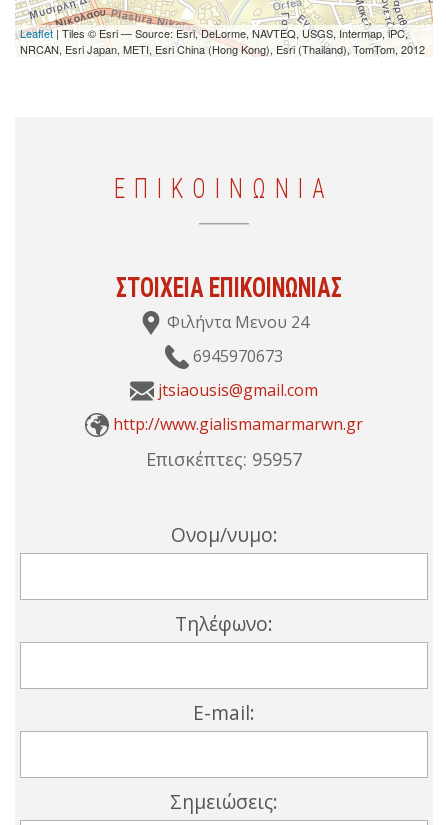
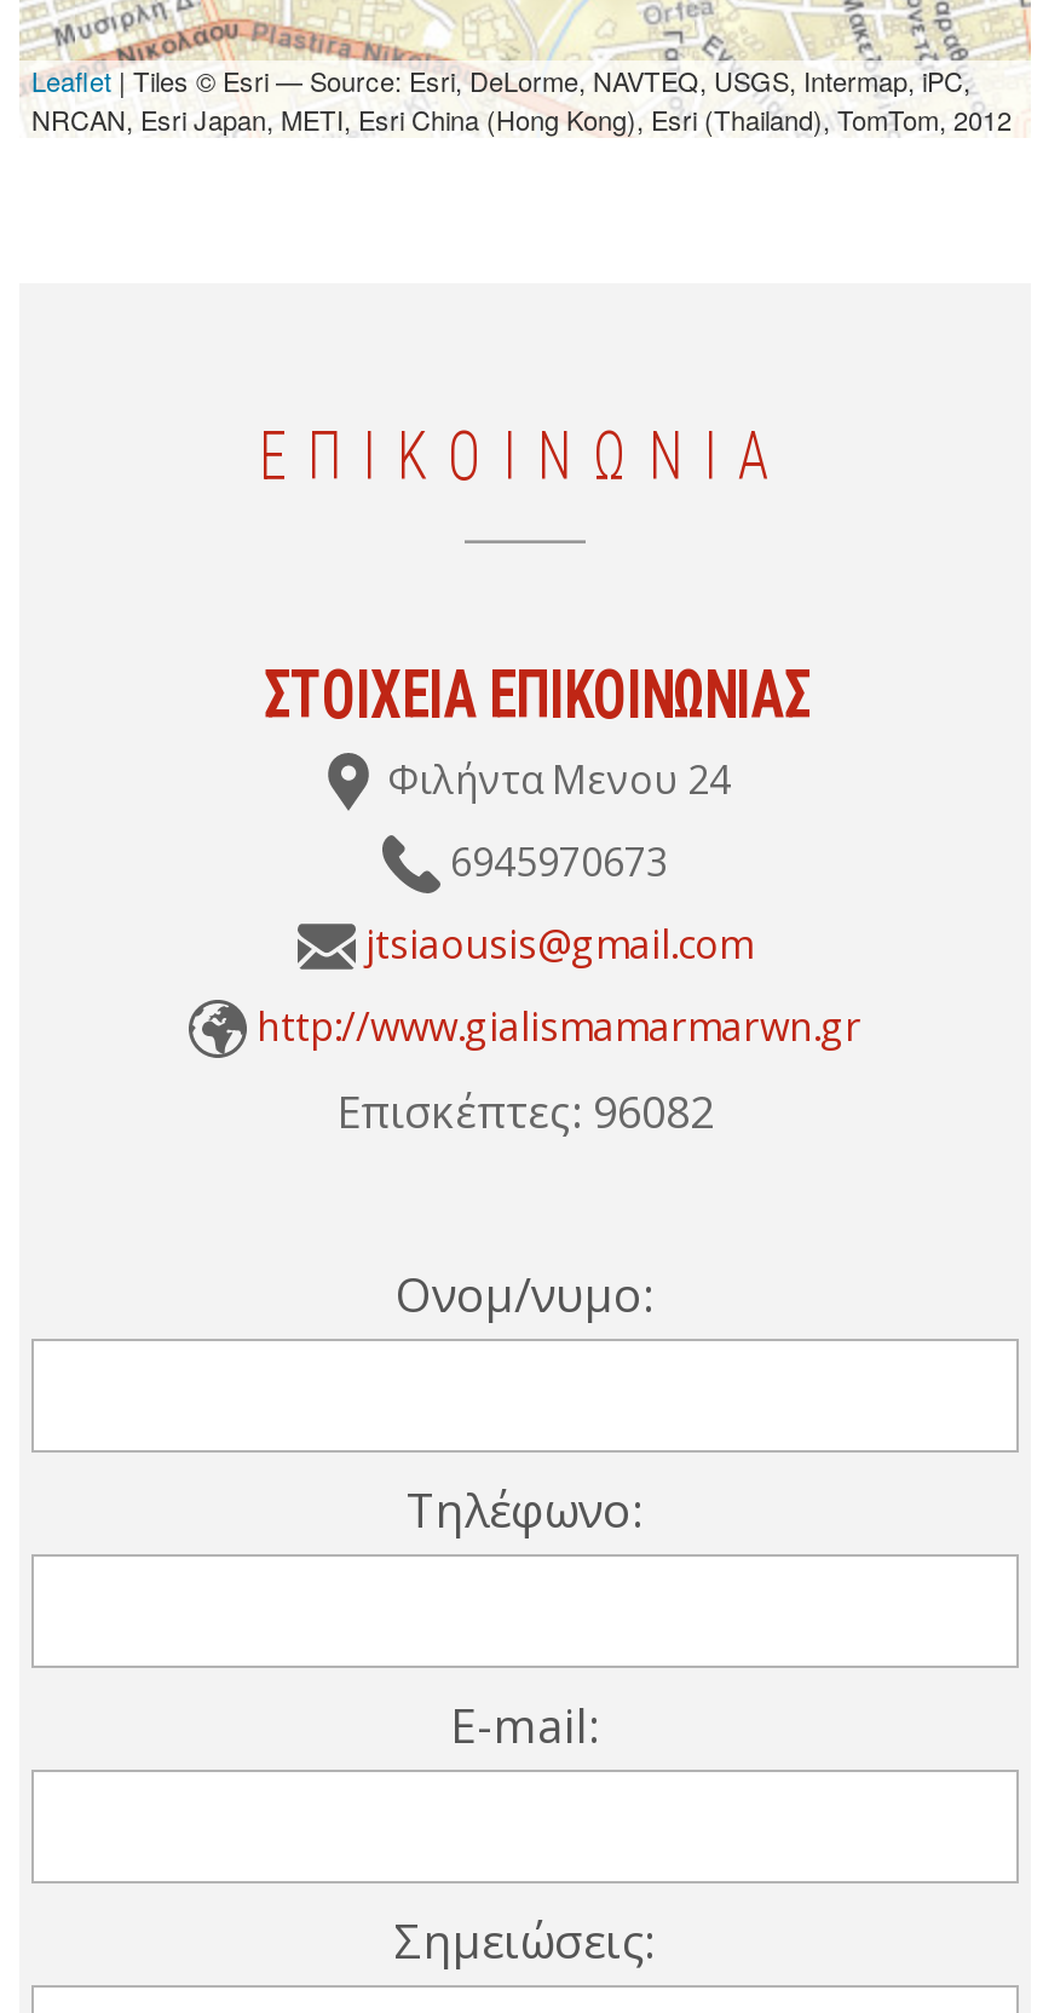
- Επισκέπτες: 95957
+ Επισκέπτες: 96082
